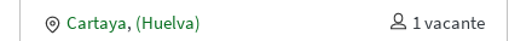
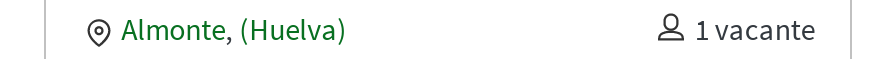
- Cartaya, (Huelva)
+ Almonte, (Huelva)
